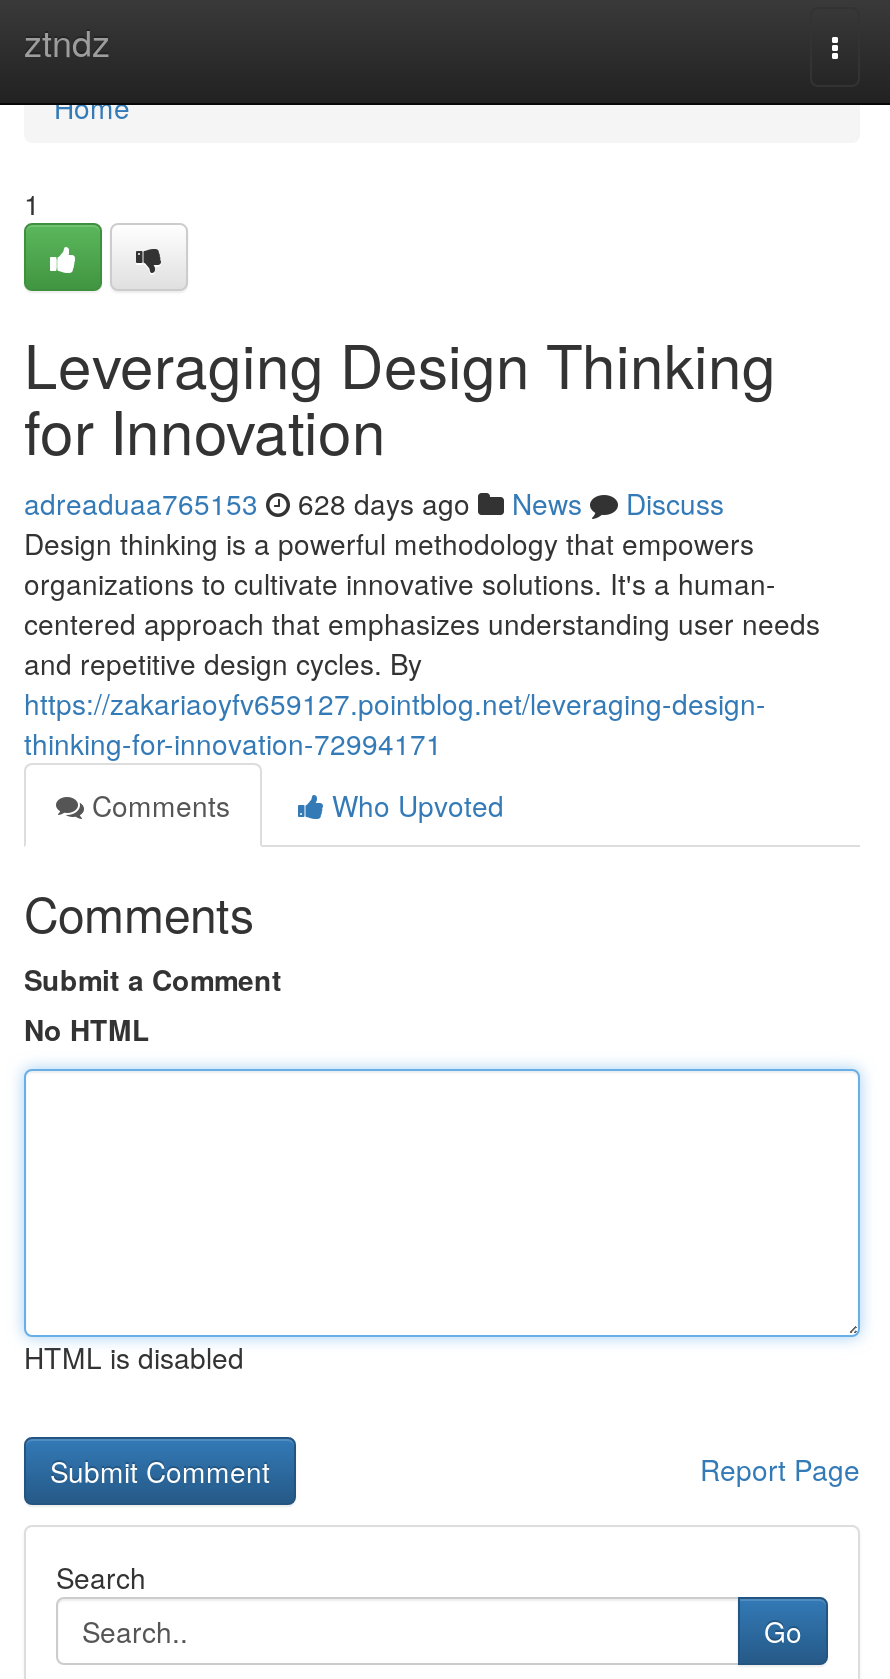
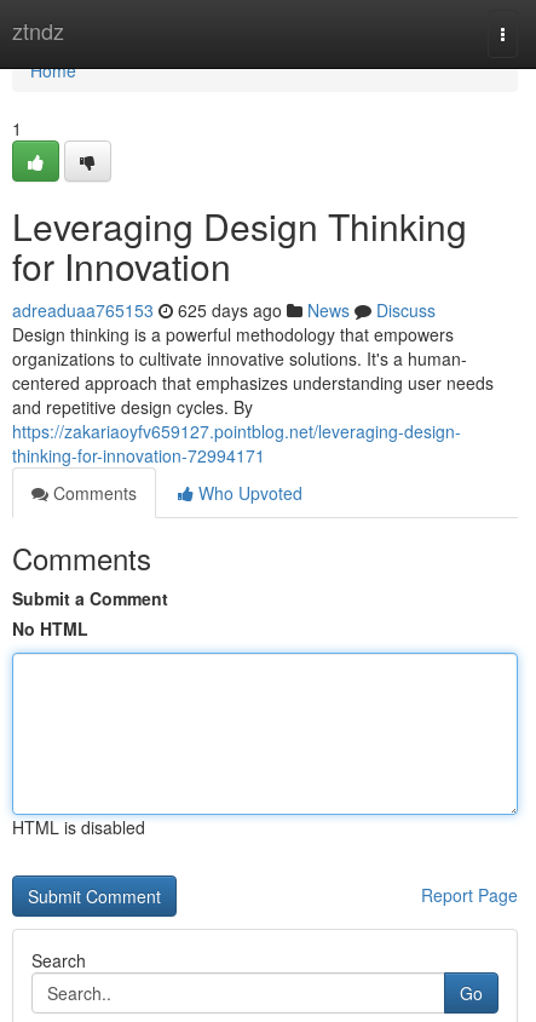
- adreaduaa765153 628 days ago News Discuss
+ adreaduaa765153 625 days ago News Discuss
